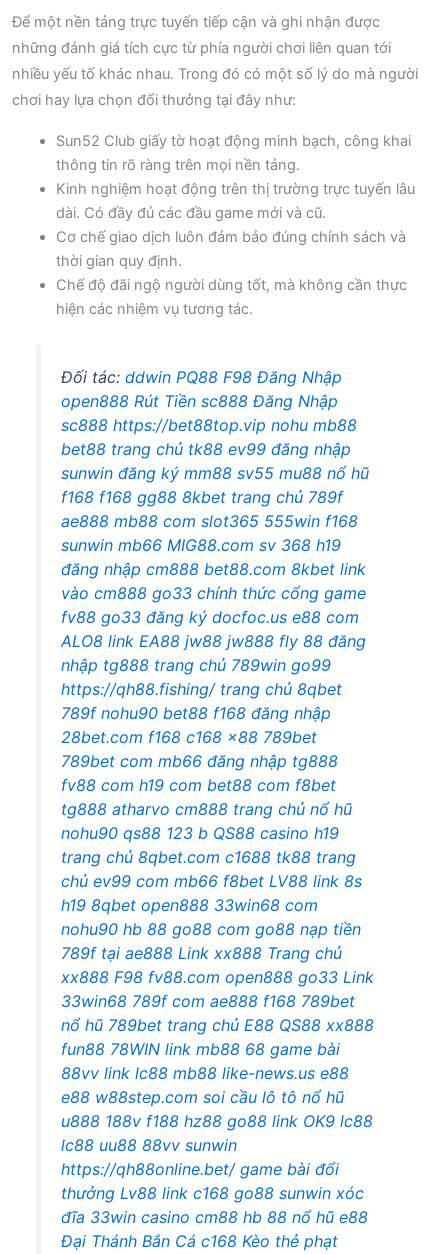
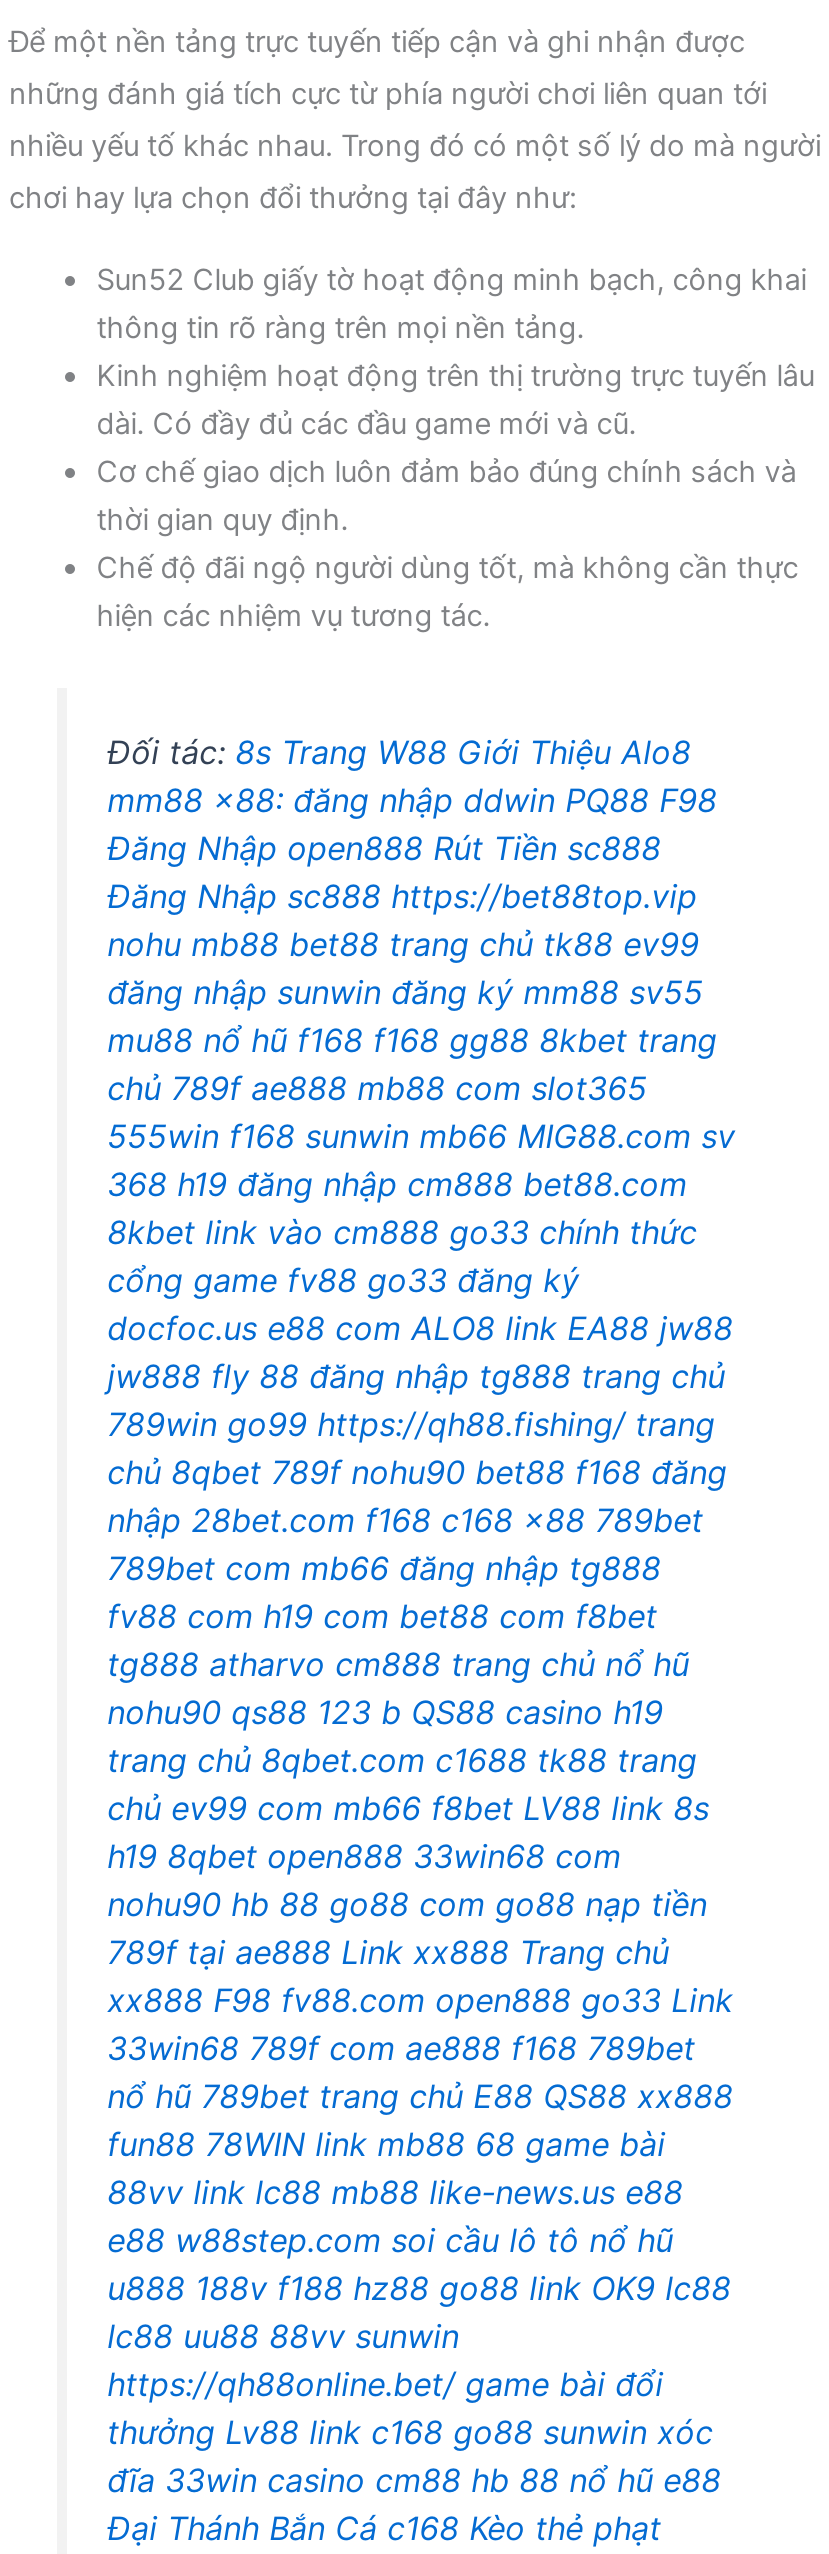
- Đối tác: ddwin PQ88 F98 Đăng Nhập
- open888 Rút Tiền sc888 Đăng Nhập
- sc888 https://bet88top.vip nohu mb88
- bet88 trang chủ tk88 ev99 đăng nhập
- sunwin đăng ký mm88 sv55 mu88 nổ hũ
- f168 f168 gg88 8kbet trang chủ 789f
- ae888 mb88 com slot365 555win f168
- sunwin mb66 MIG88.com sv 368 h19
- đăng nhập cm888 bet88.com 8kbet link
- vào cm888 go33 chính thức cổng game
- fv88 go33 đăng ký docfoc.us e88 com
- ALO8 link EA88 jw88 jw888 fly 88 đăng
- nhập tg888 trang chủ 789win go99
- https://qh88.fishing/ trang chủ 8qbet
- 789f nohu90 bet88 f168 đăng nhập
- 28bet.com f168 c168 x88 789bet
+ Đối tác: 8s Trang W88 Giới Thiệu Alo8
+ mm88 x88: đăng nhập ddwin PQ88 F98
+ Đăng Nhập open888 Rút Tiền sc888
+ Đăng Nhập sc888 https://bet88top.vip
+ nohu mb88 bet88 trang chủ tk88 ev99
+ đăng nhập sunwin đăng ký mm88 sv55
+ mu88 nổ hũ f168 f168 gg88 8kbet trang
+ chủ 789f ae888 mb88 com slot365
+ 555win f168 sunwin mb66 MIG88.com sv
+ 368 h19 đăng nhập cm888 bet88.com
+ 8kbet link vào cm888 go33 chính thức
+ cổng game fv88 go33 đăng ký
+ docfoc.us e88 com ALO8 link EA88 jw88
+ jw888 fly 88 đăng nhập tg888 trang chủ
+ 789win go99 https://qh88.fishing/ trang
+ chủ 8qbet 789f nohu90 bet88 f168 đăng
+ nhập 28bet.com f168 c168 x88 789bet
